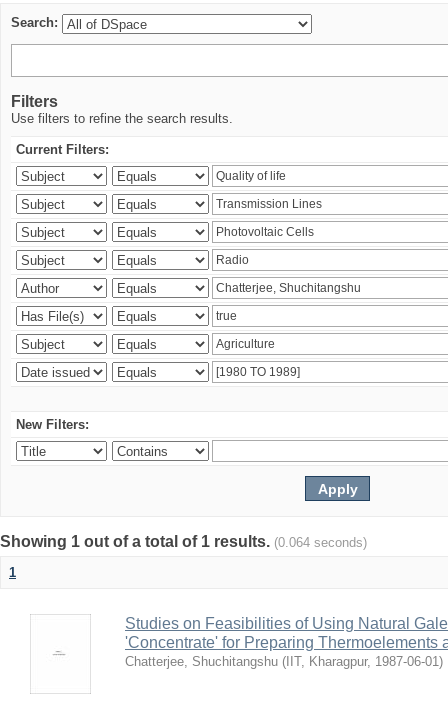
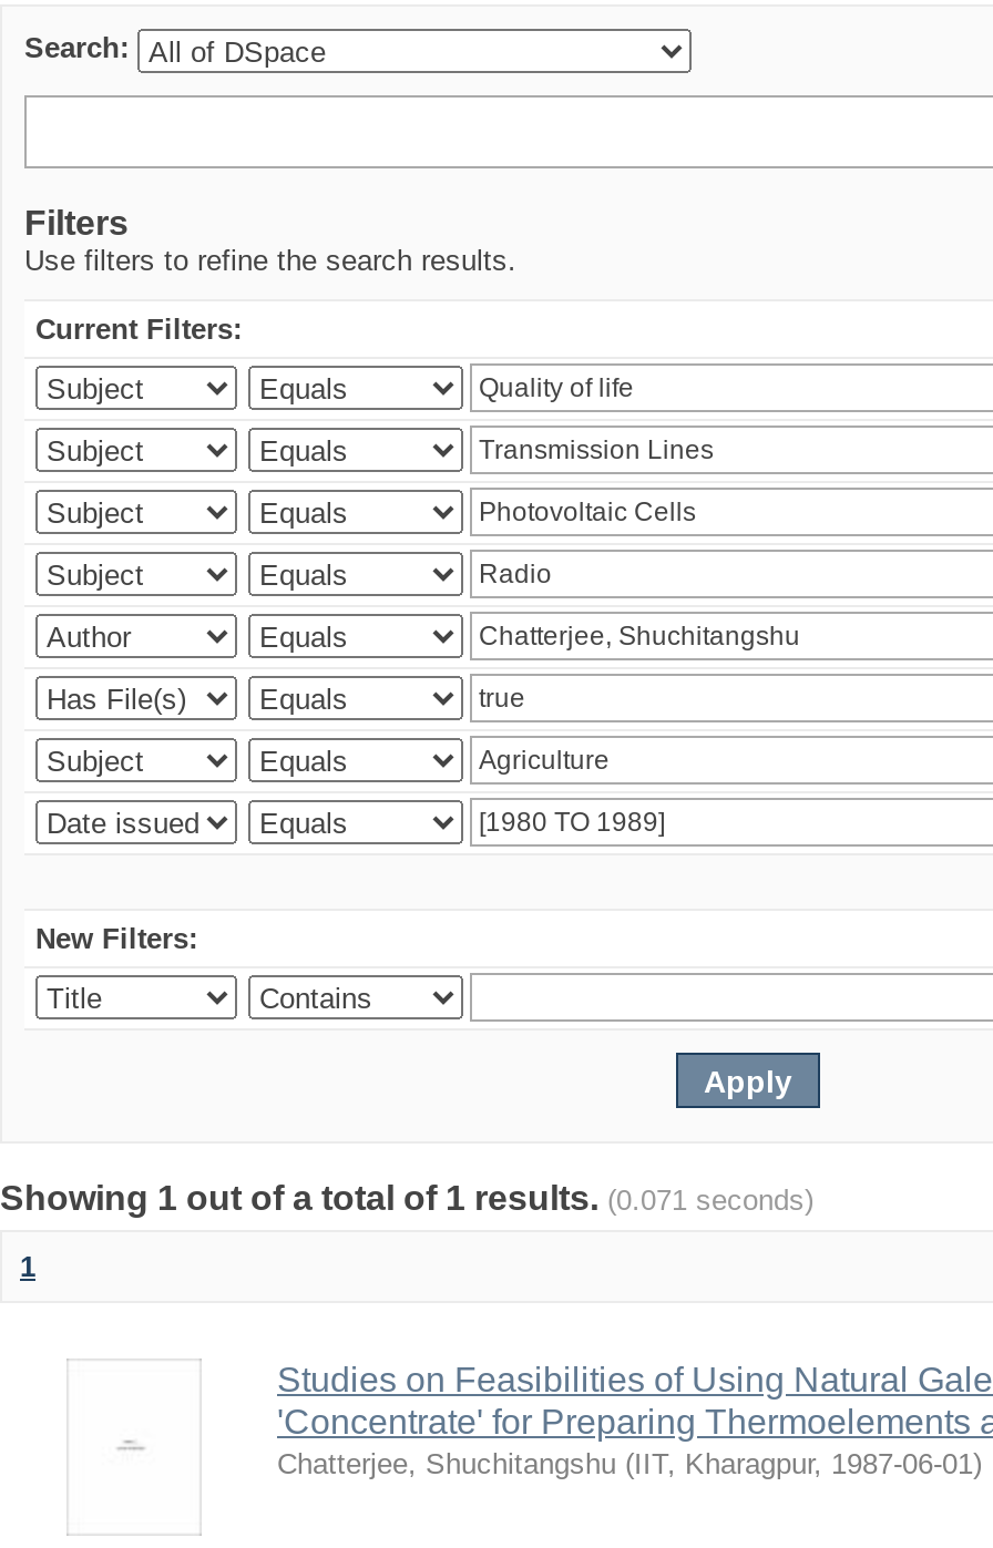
- Showing 1 out of a total of 1 results. (0.064 seconds)
+ Showing 1 out of a total of 1 results. (0.071 seconds)
